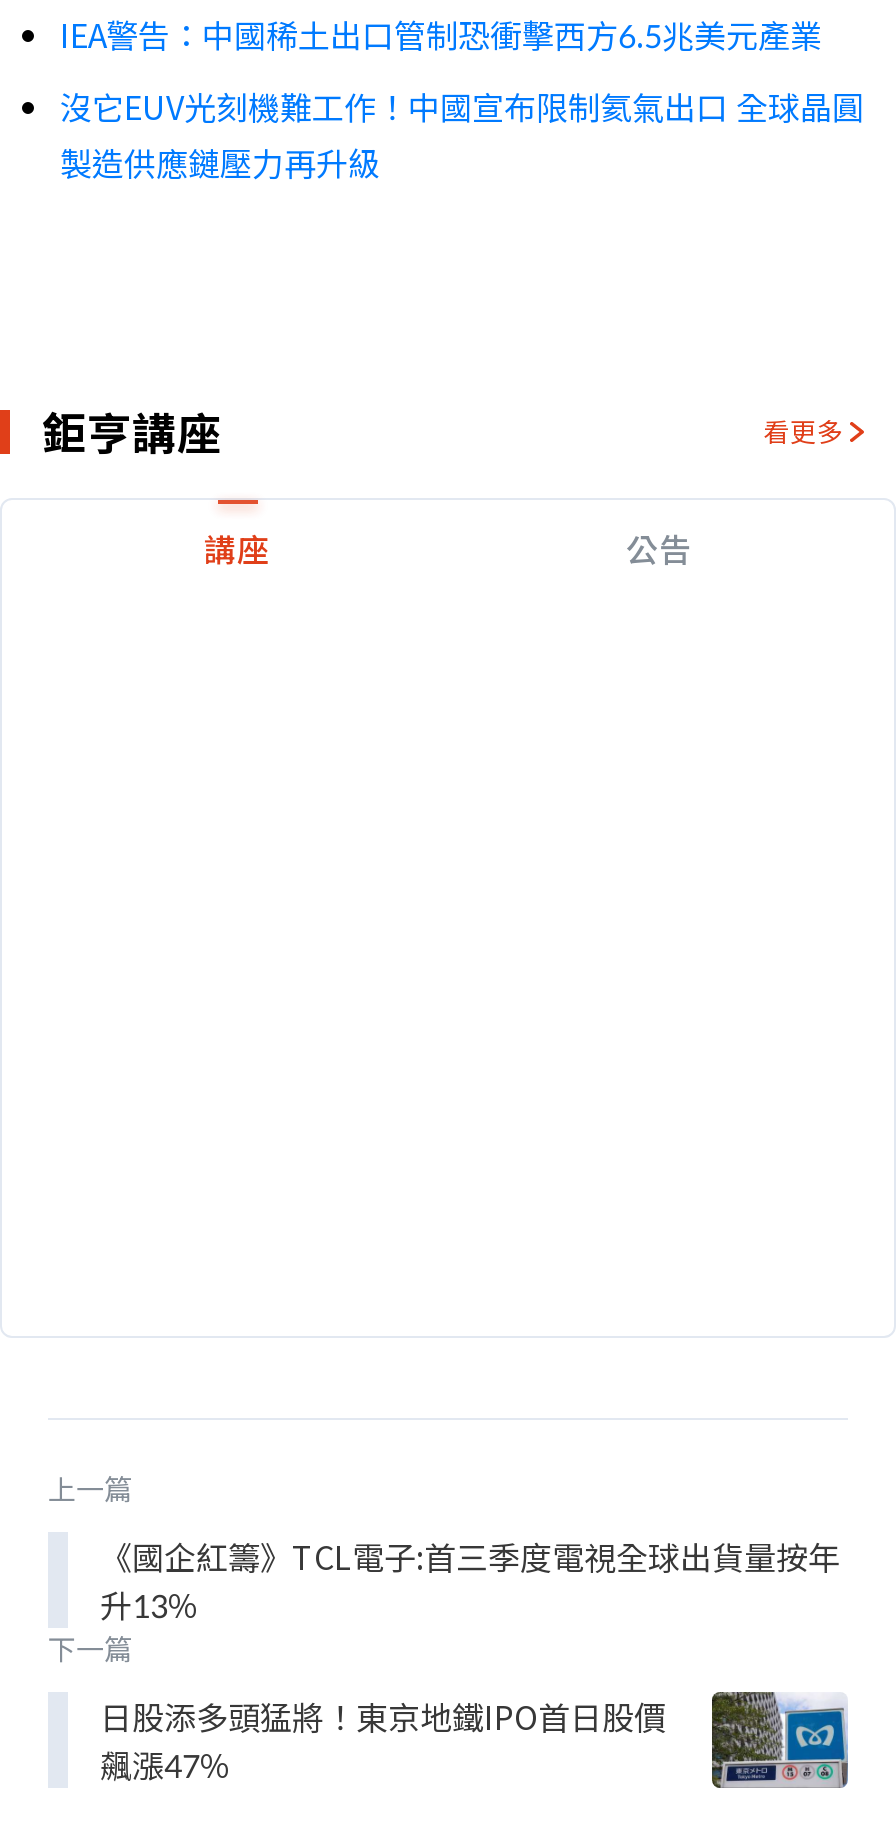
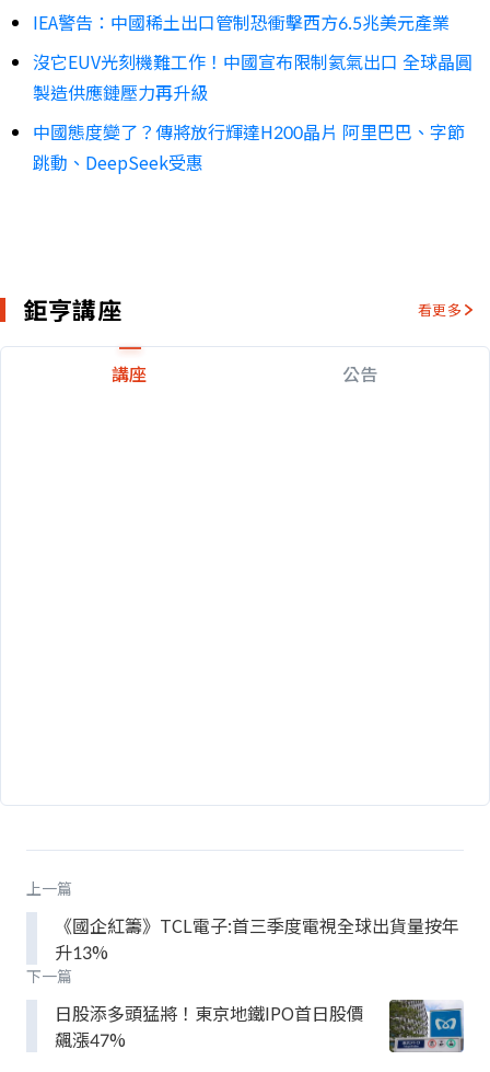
+ 中國態度變了？傳將放行輝達H200晶片 阿里巴巴、字節
+ 跳動、DeepSeek受惠
